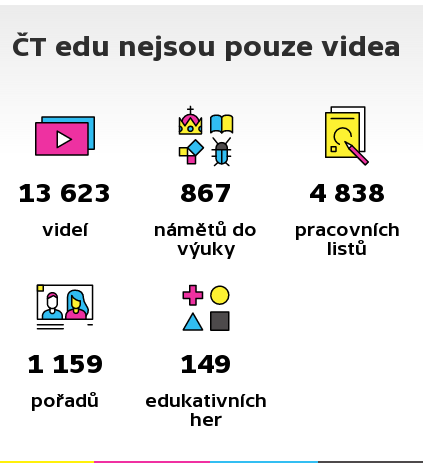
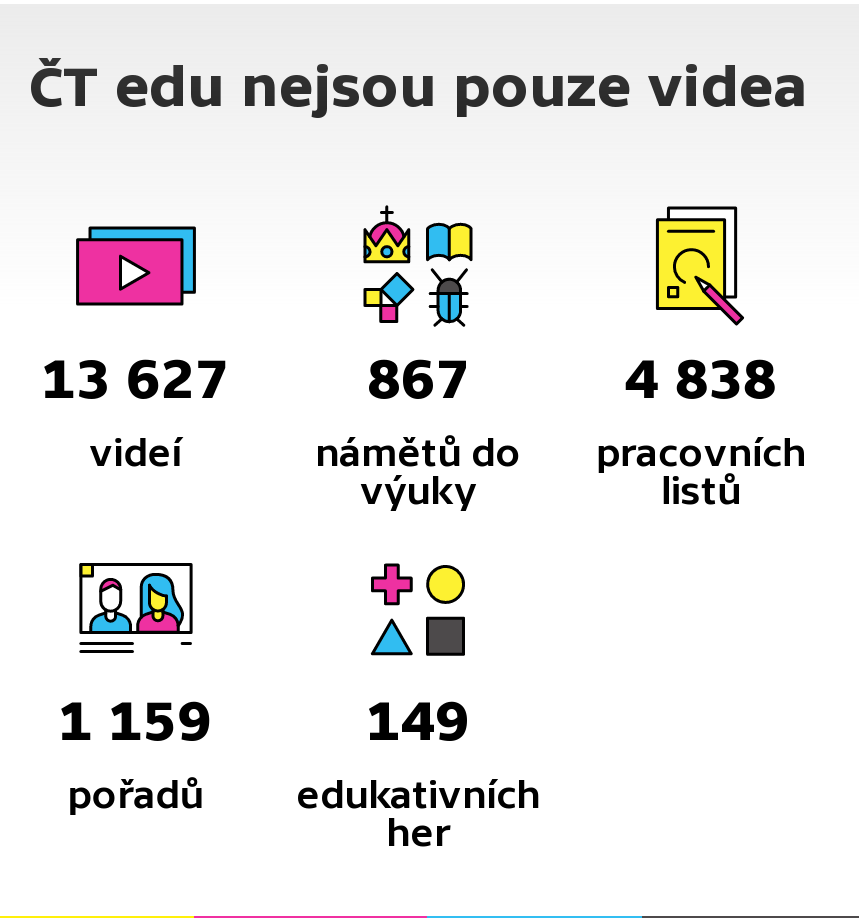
- 13 623
+ 13 627
